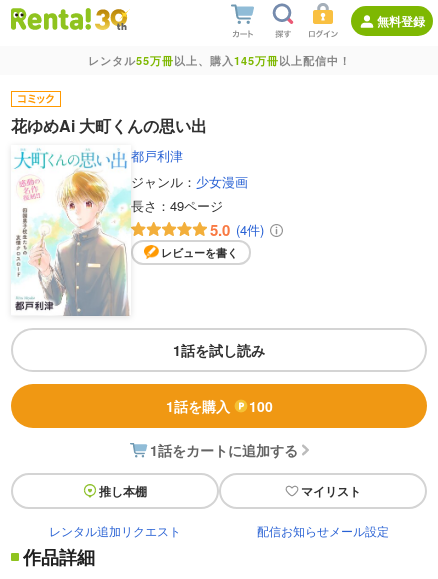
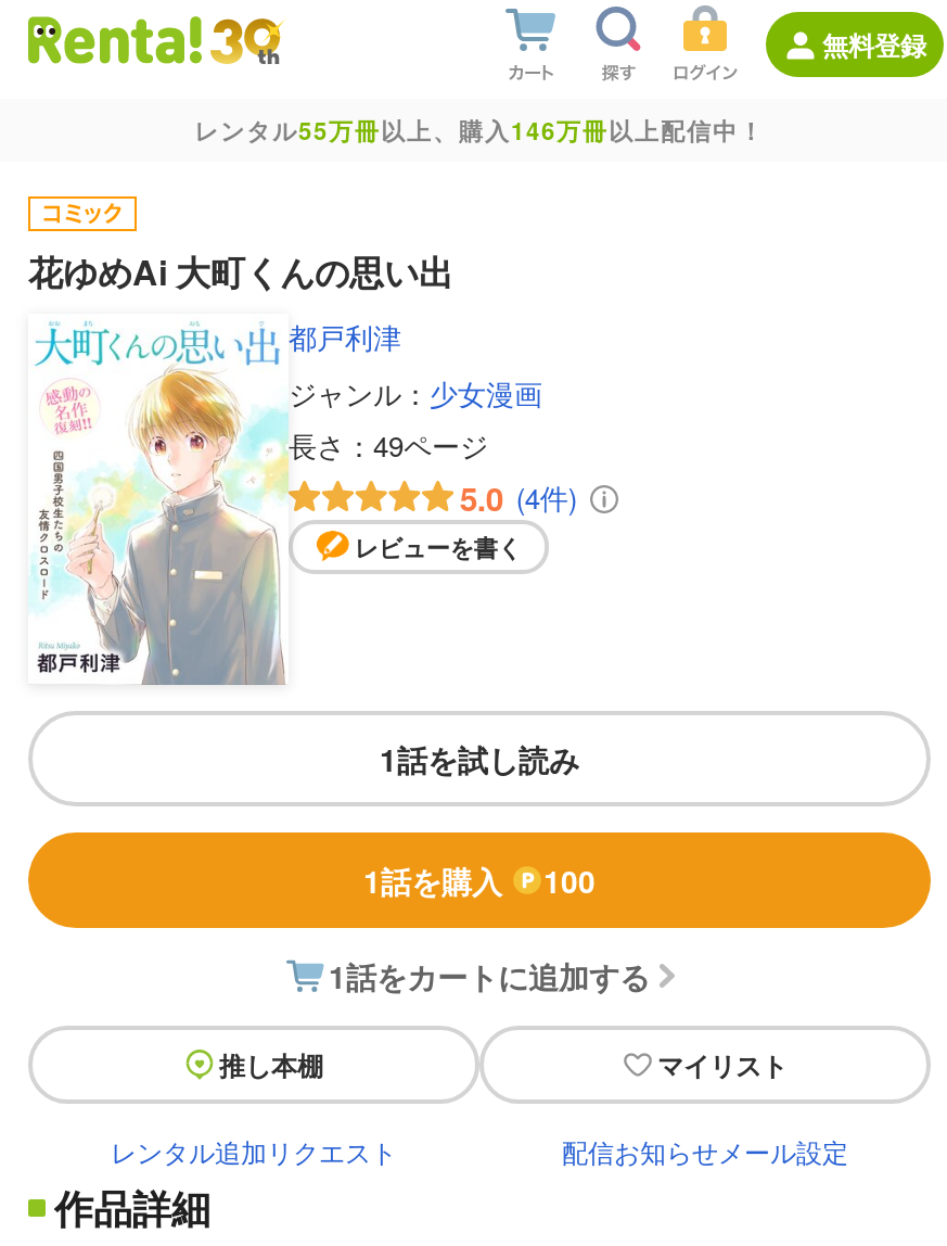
- レンタル55万冊以上、購入145万冊以上配信中！
+ レンタル55万冊以上、購入146万冊以上配信中！
